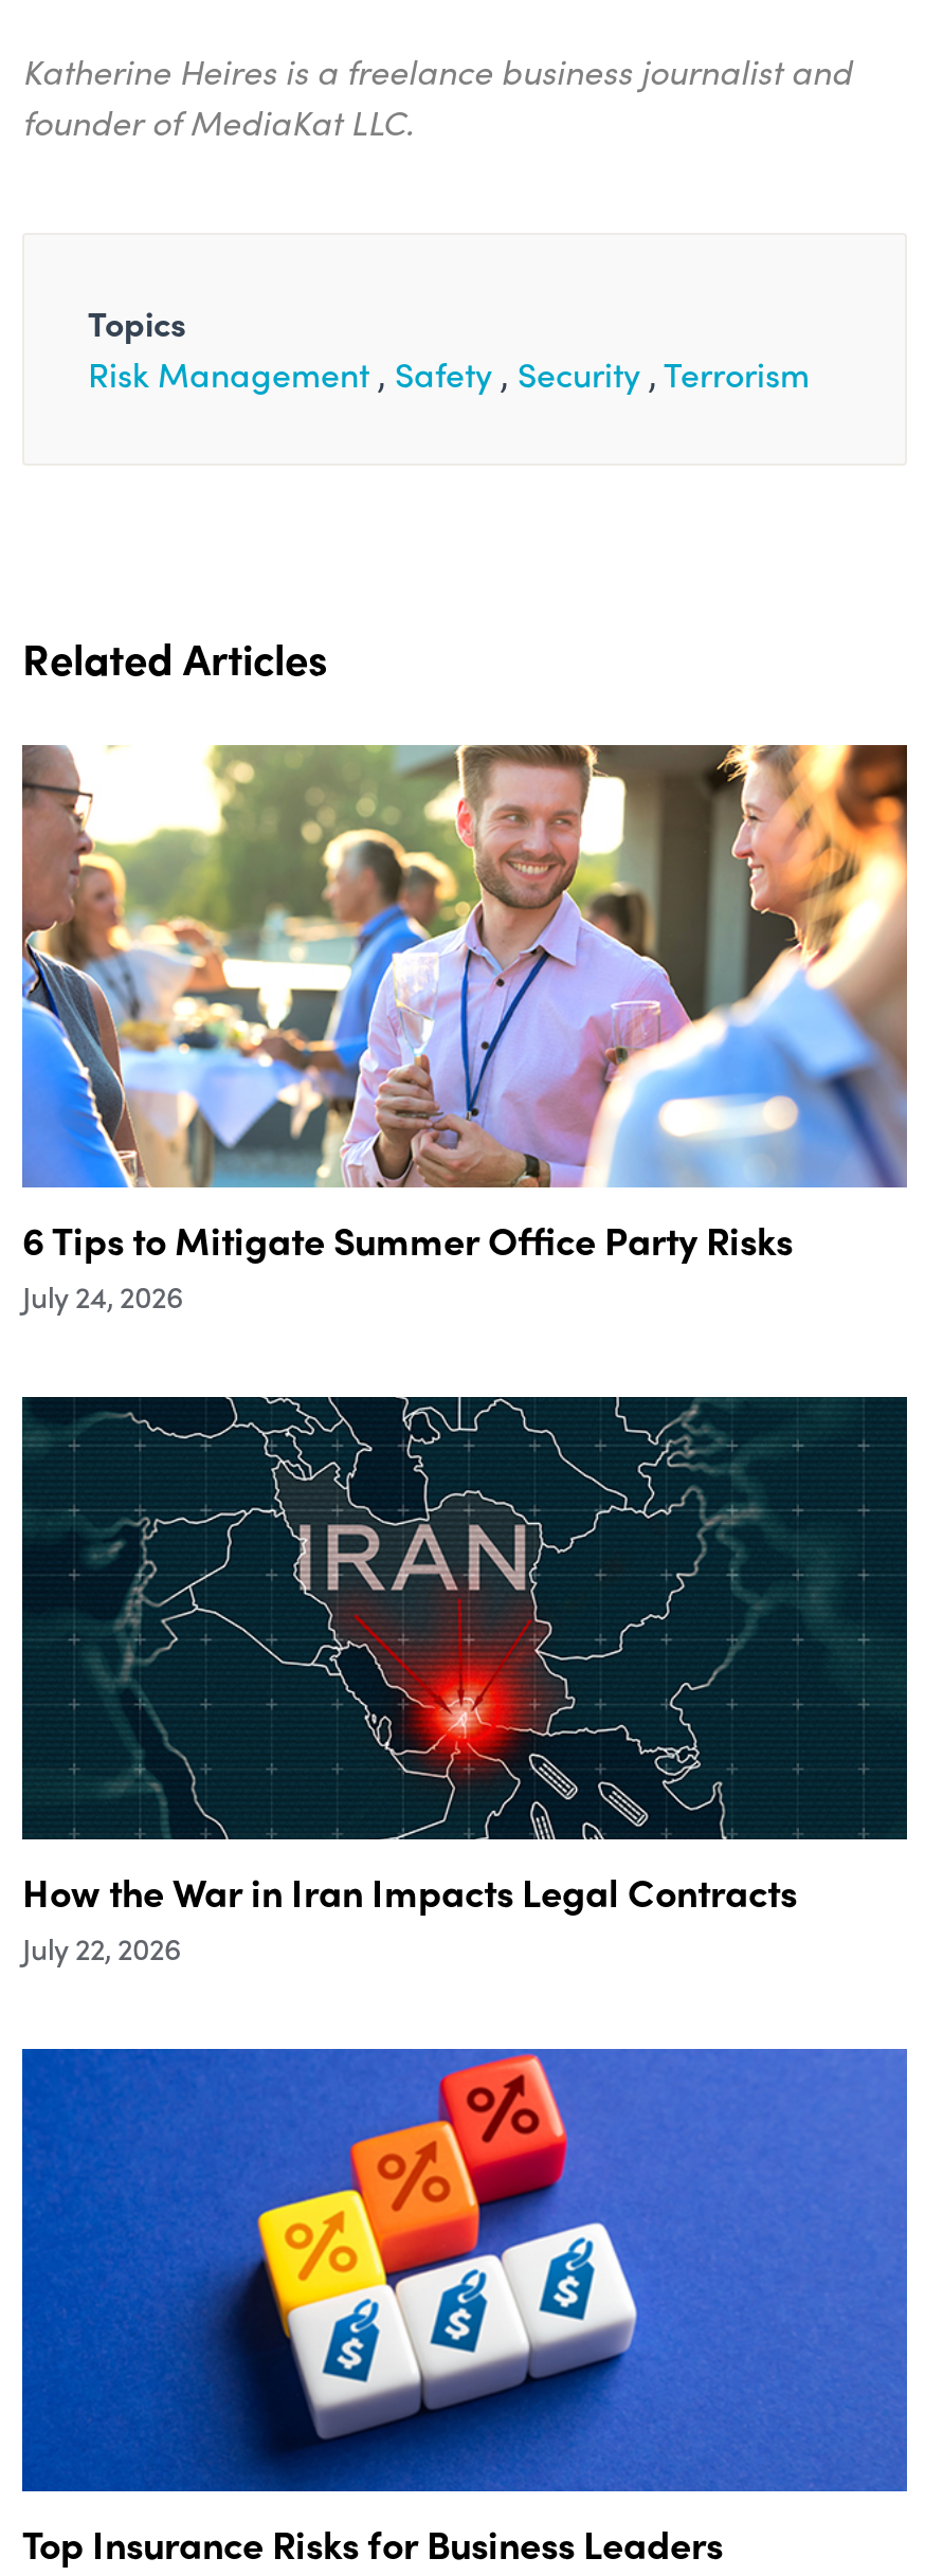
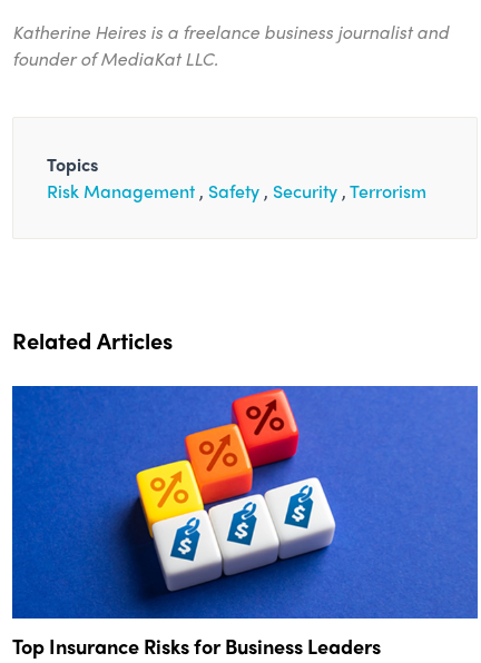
- [image]
- 6 Tips to Mitigate Summer Office Party Risks
- July 24, 2026

- [image]
- How the War in Iran Impacts Legal Contracts
- July 22, 2026
